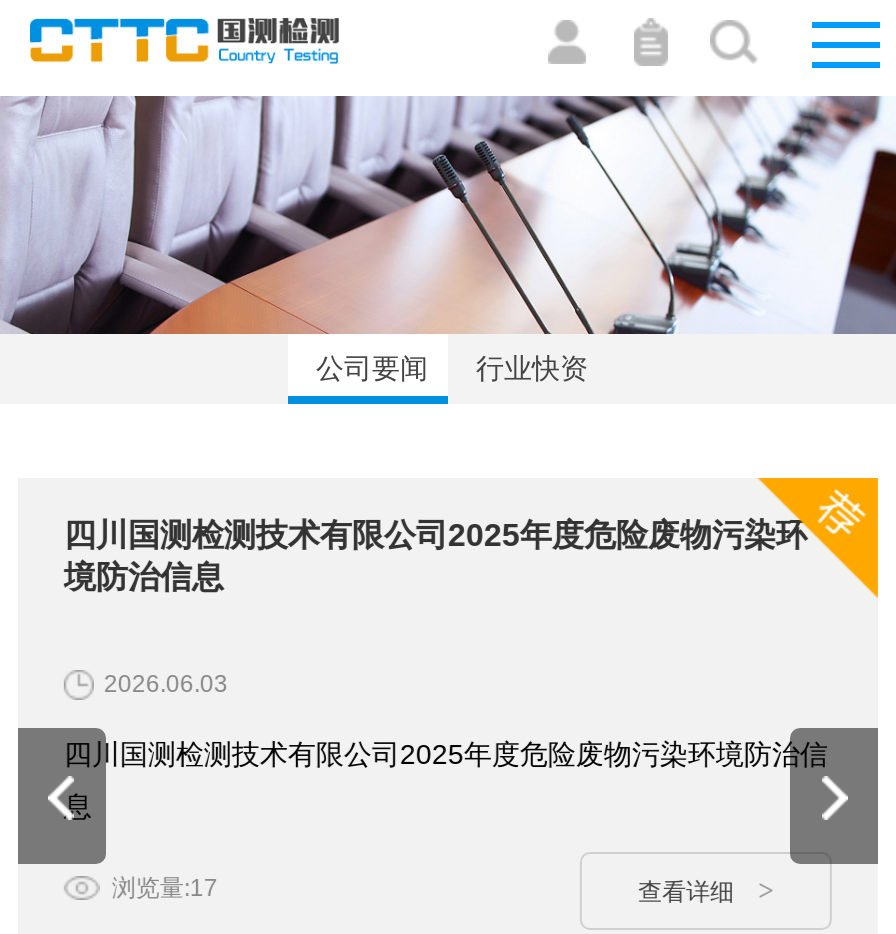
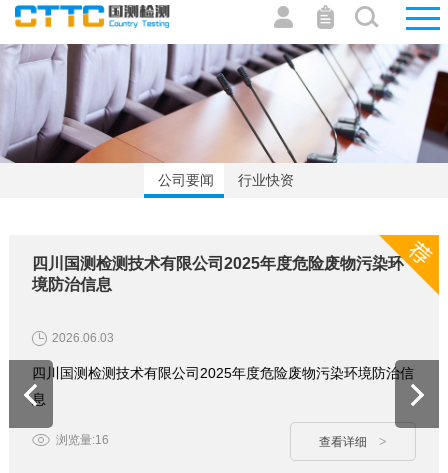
- 浏览量:17
+ 浏览量:16
